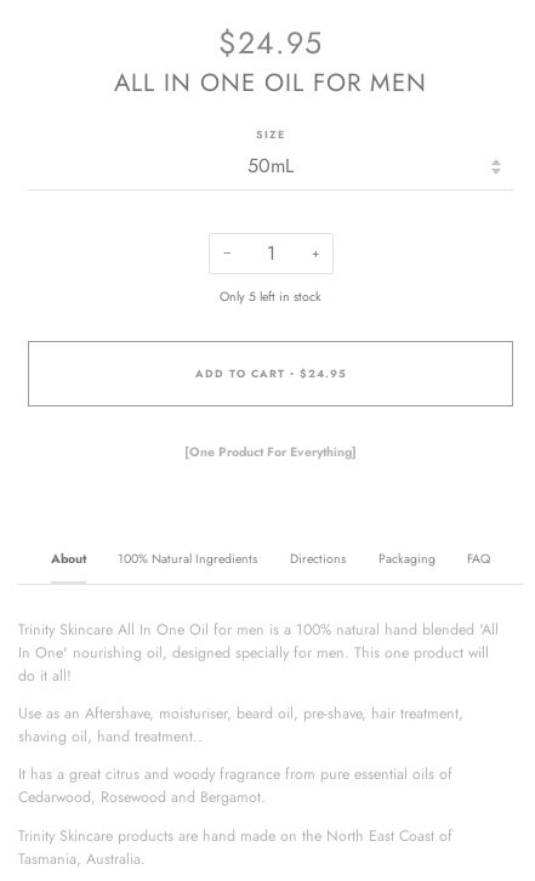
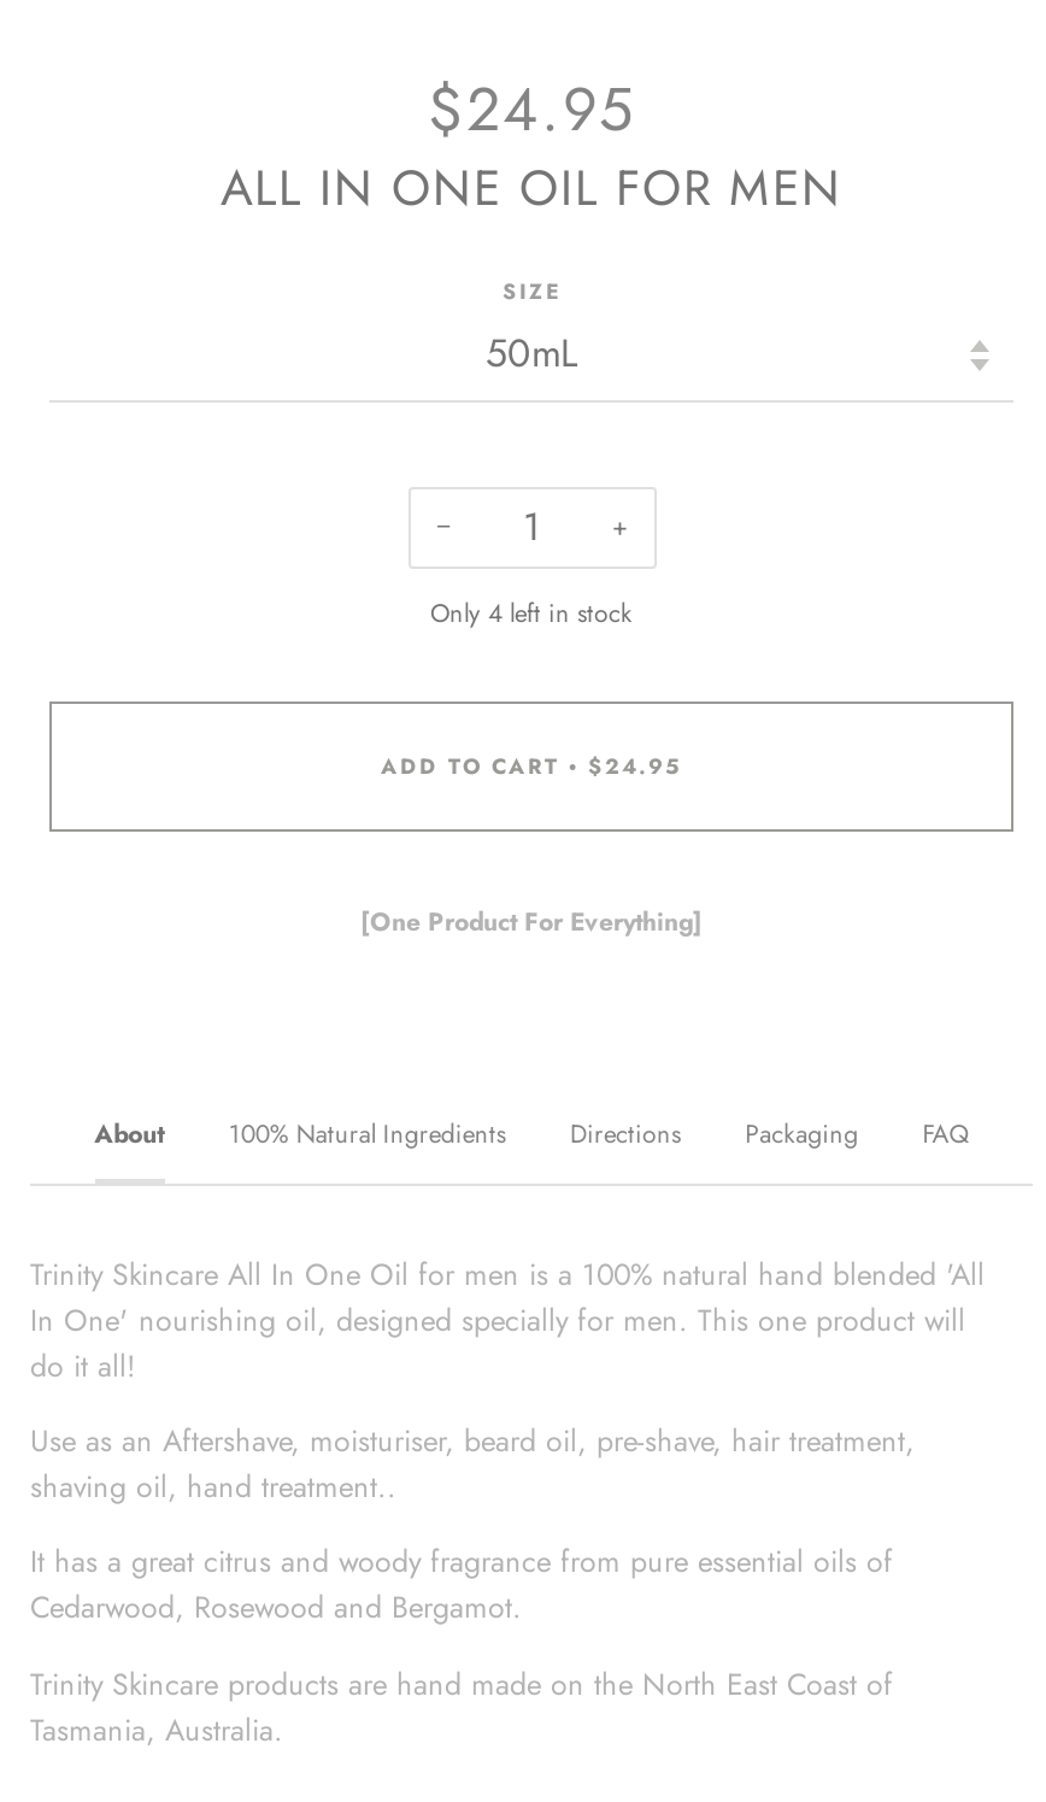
- Only 5 left in stock
+ Only 4 left in stock
